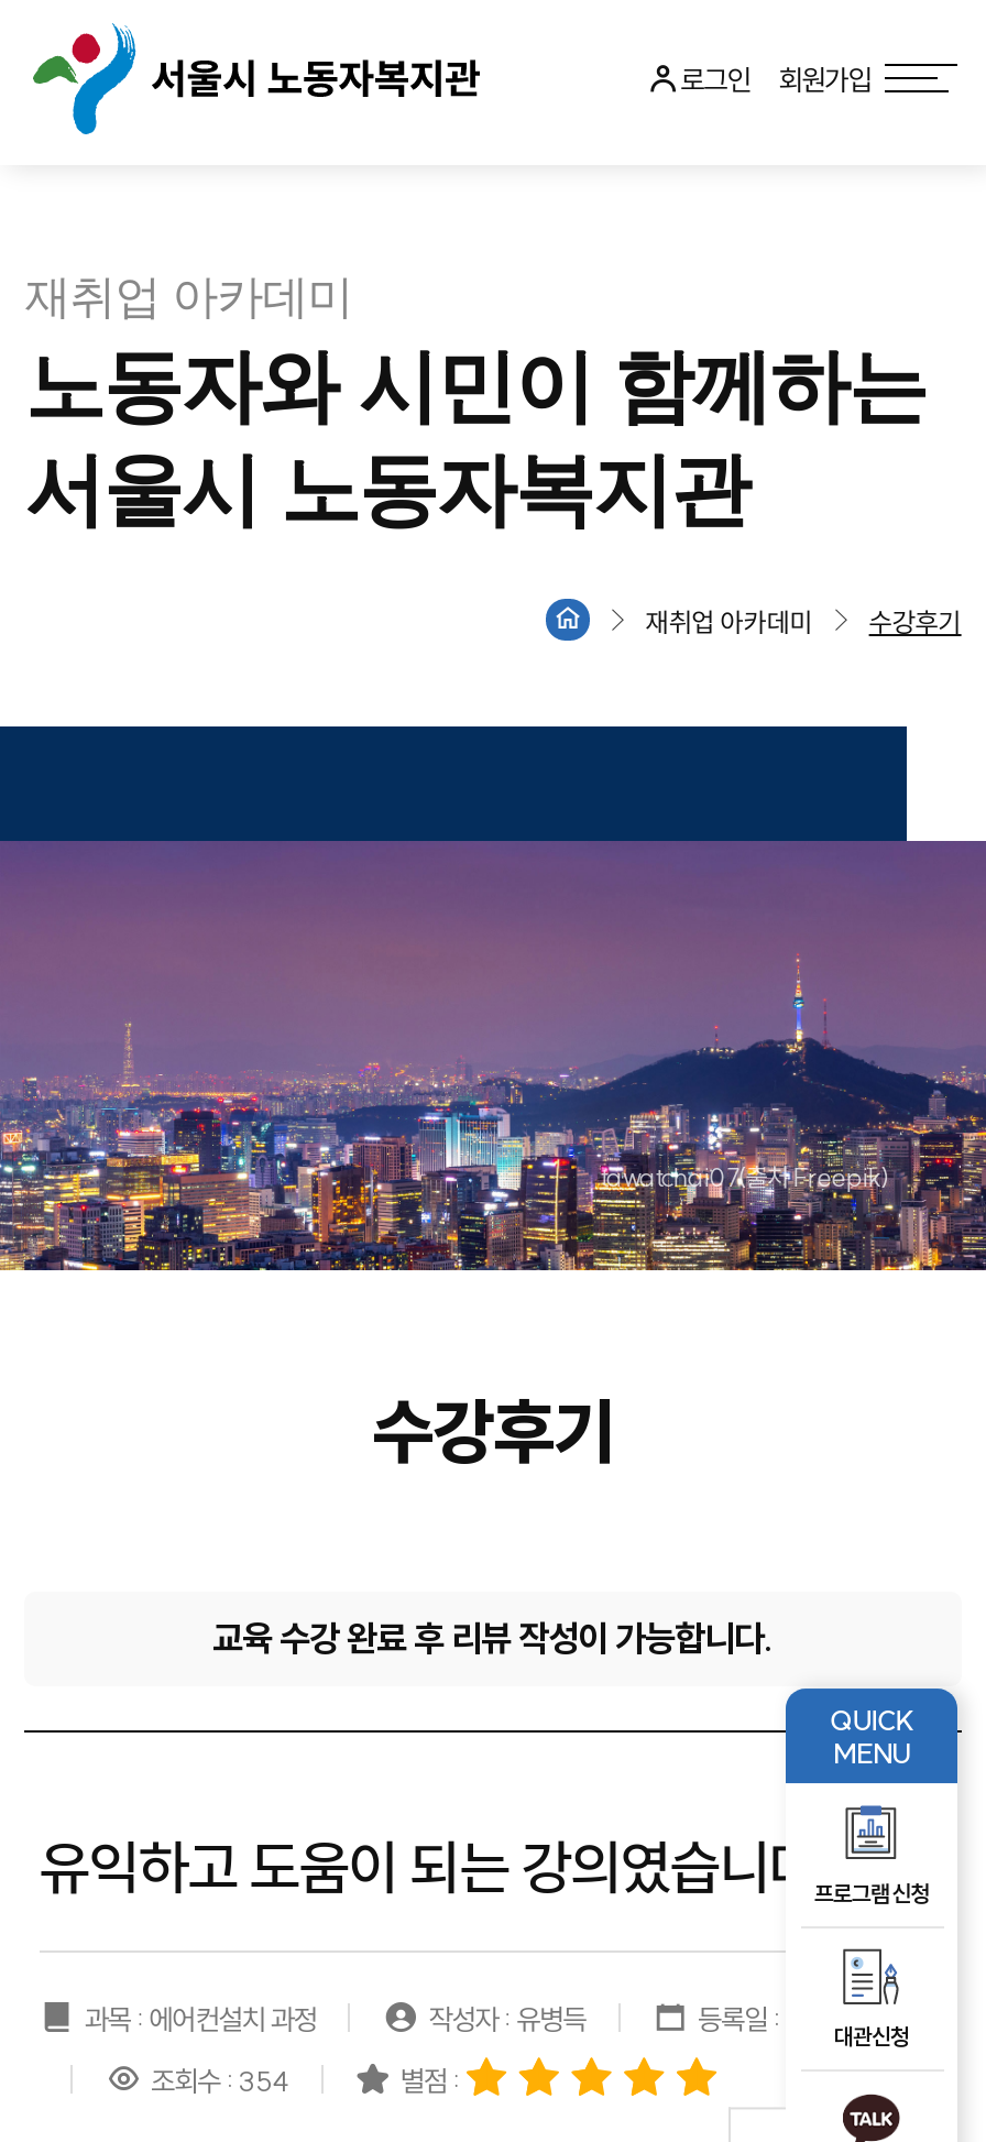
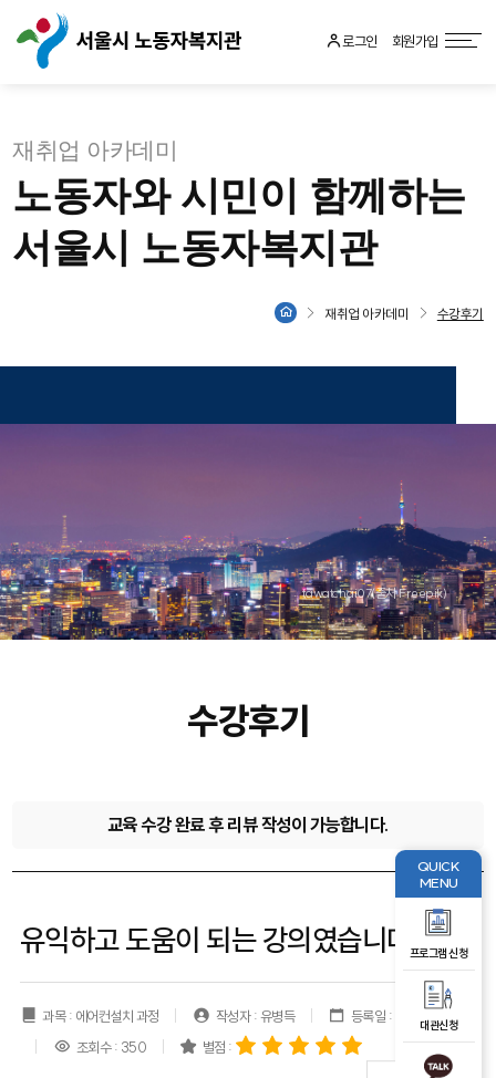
- 조회수 : 354
+ 조회수 : 350
